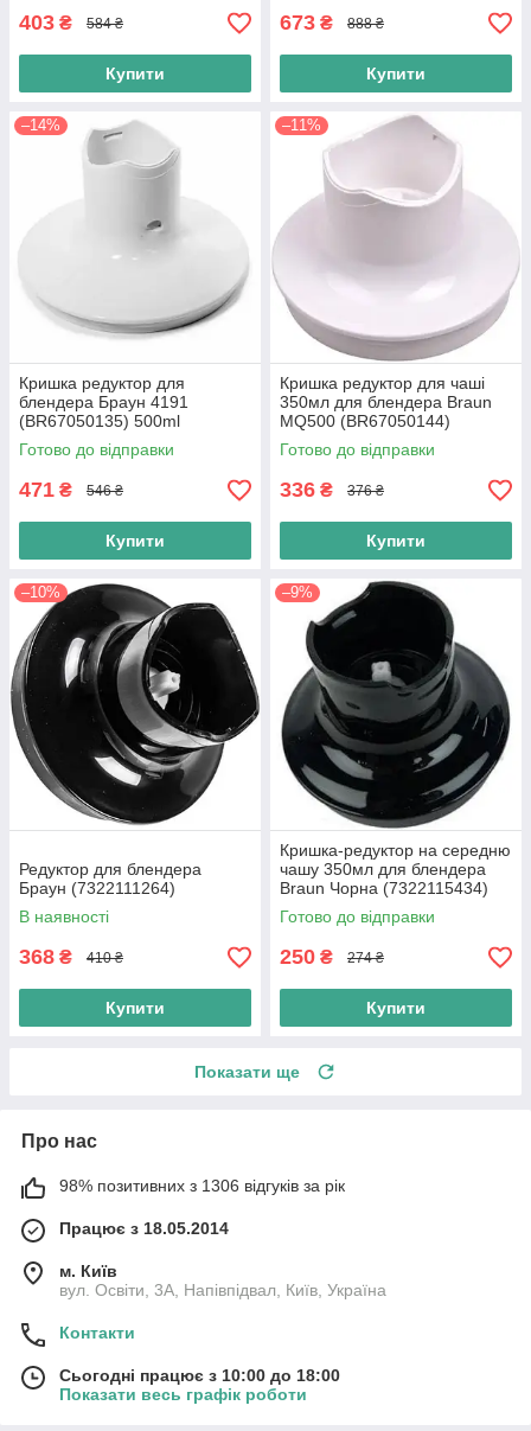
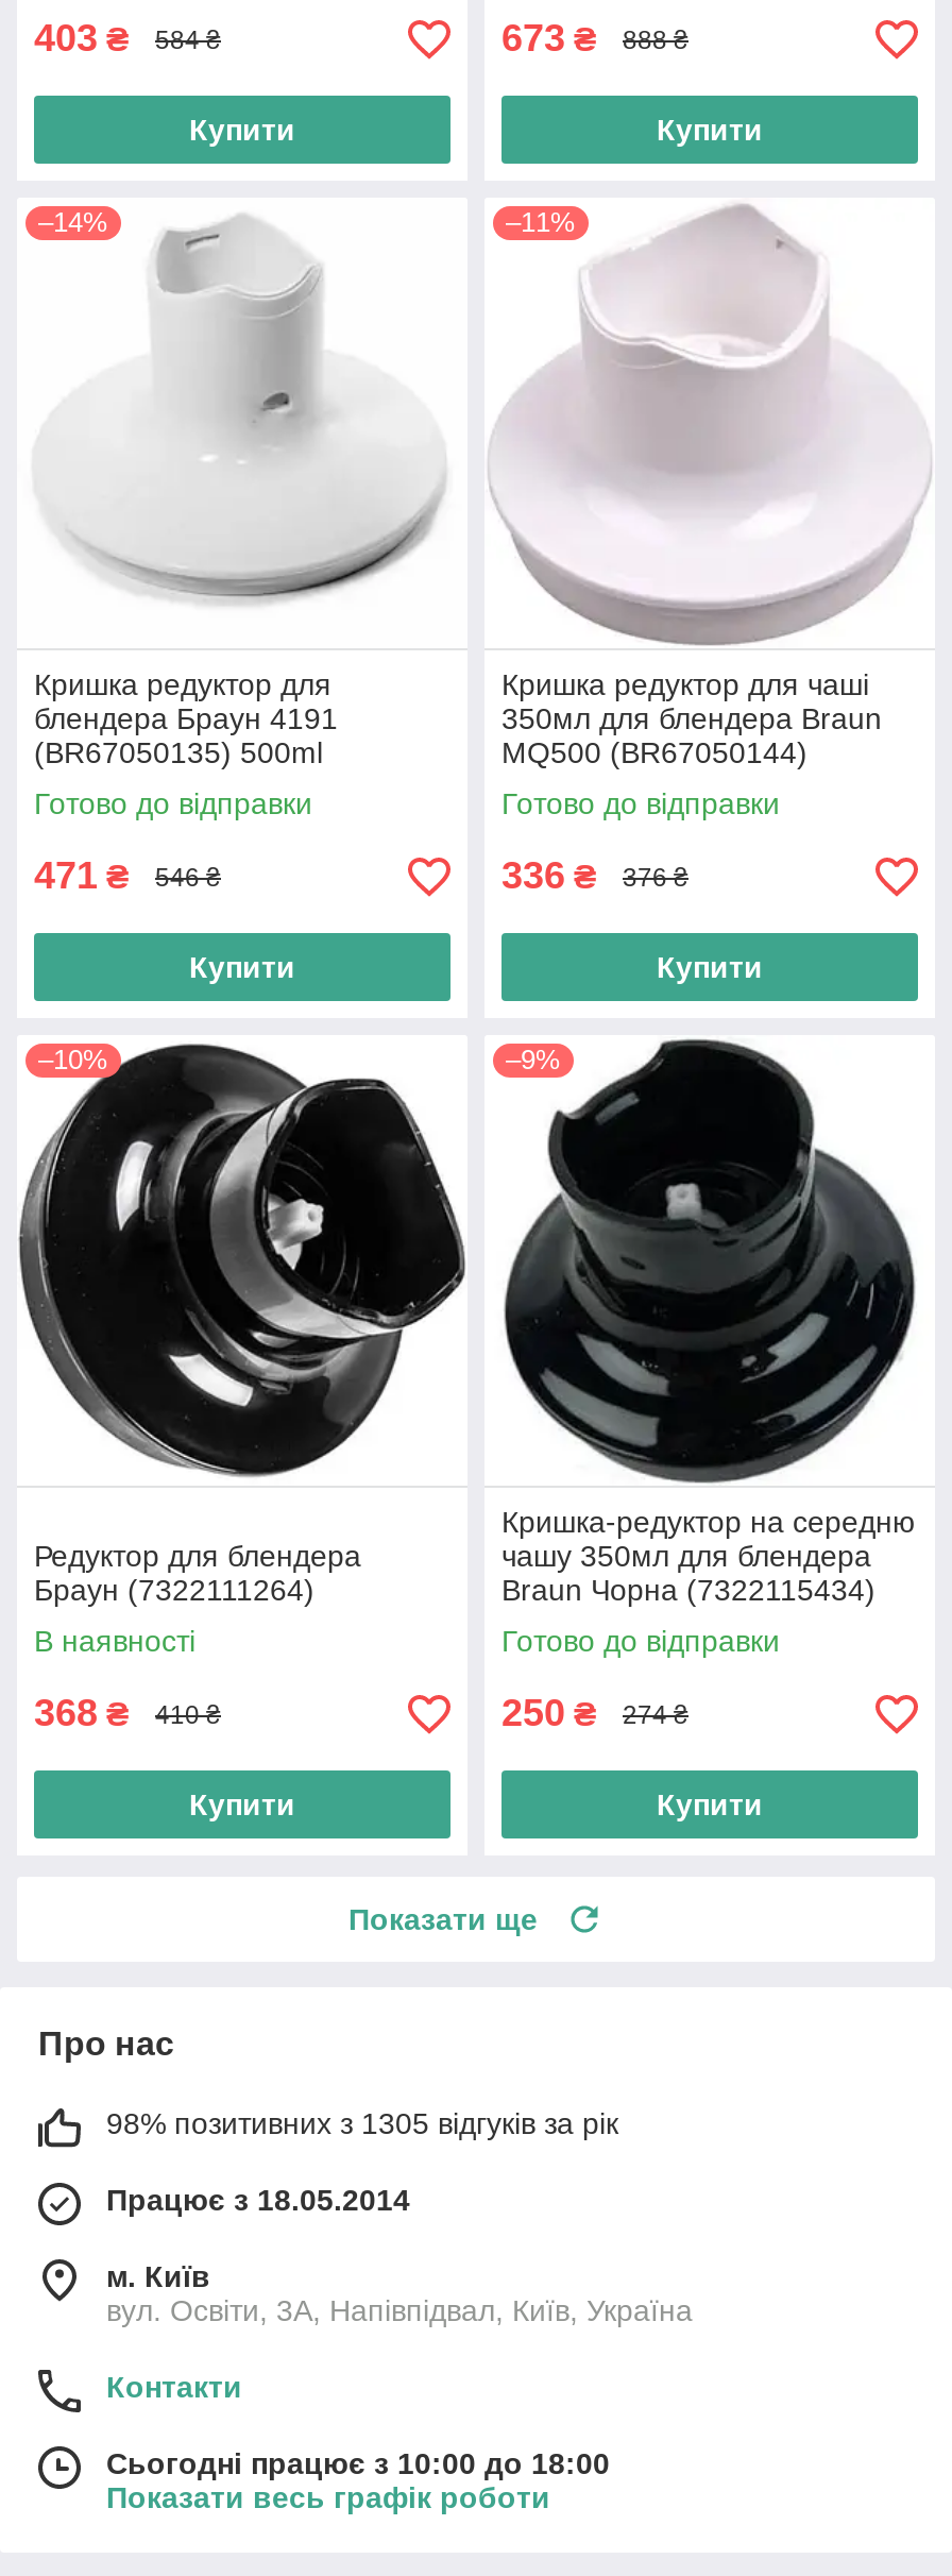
- 98% позитивних з 1306 відгуків за рік
+ 98% позитивних з 1305 відгуків за рік
